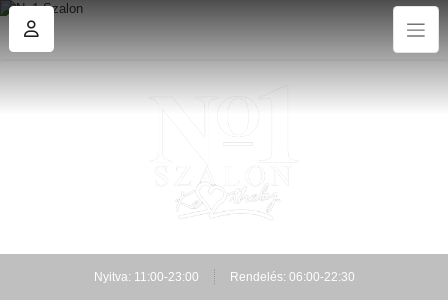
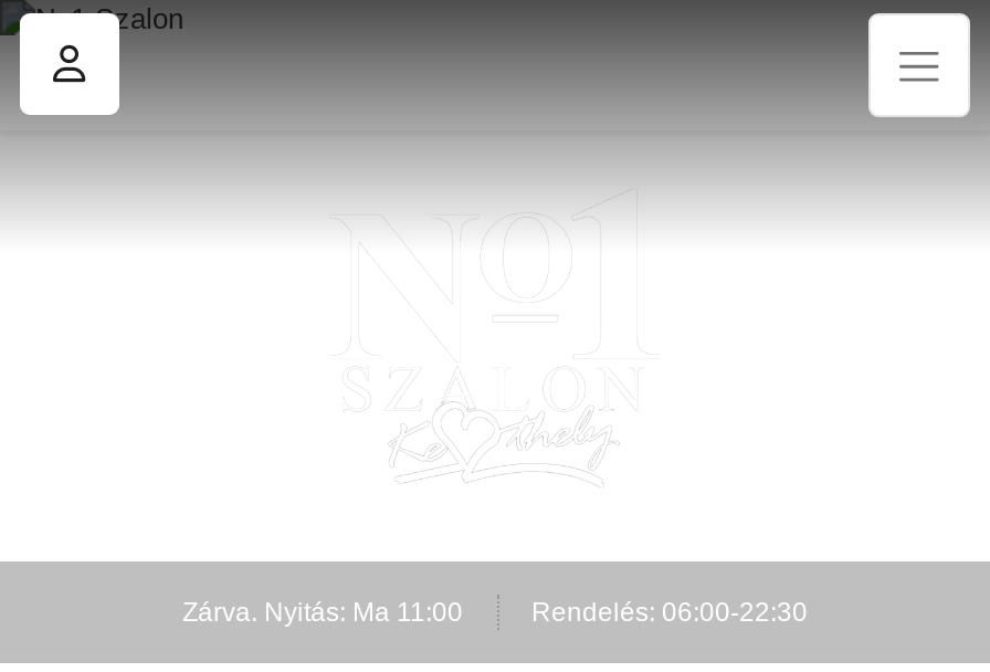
- Nyitva: 11:00-23:00
+ Zárva. Nyitás: Ma 11:00
